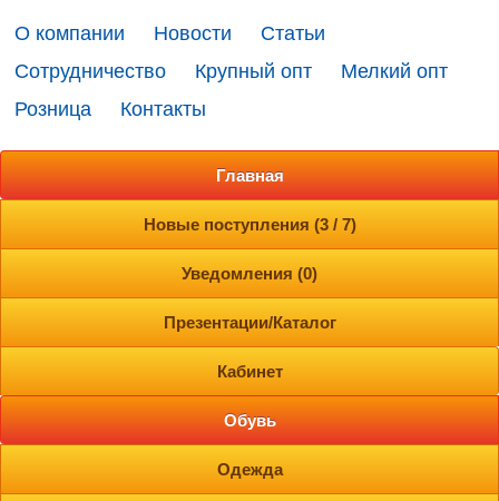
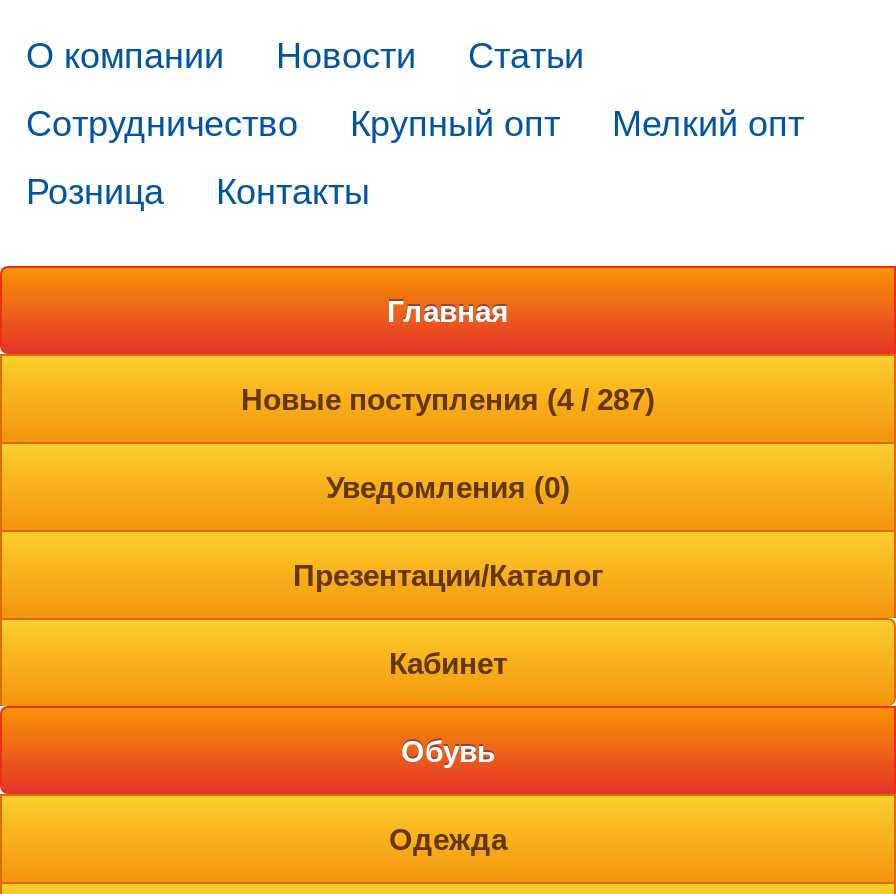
- Новые поступления (3 / 7)
+ Новые поступления (4 / 287)
